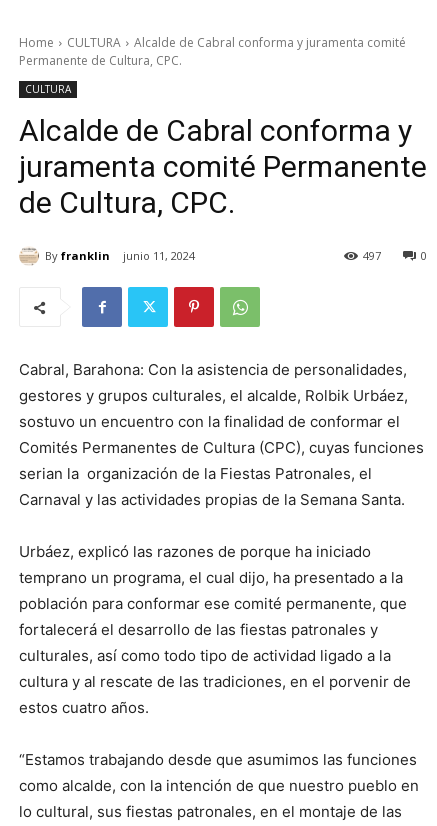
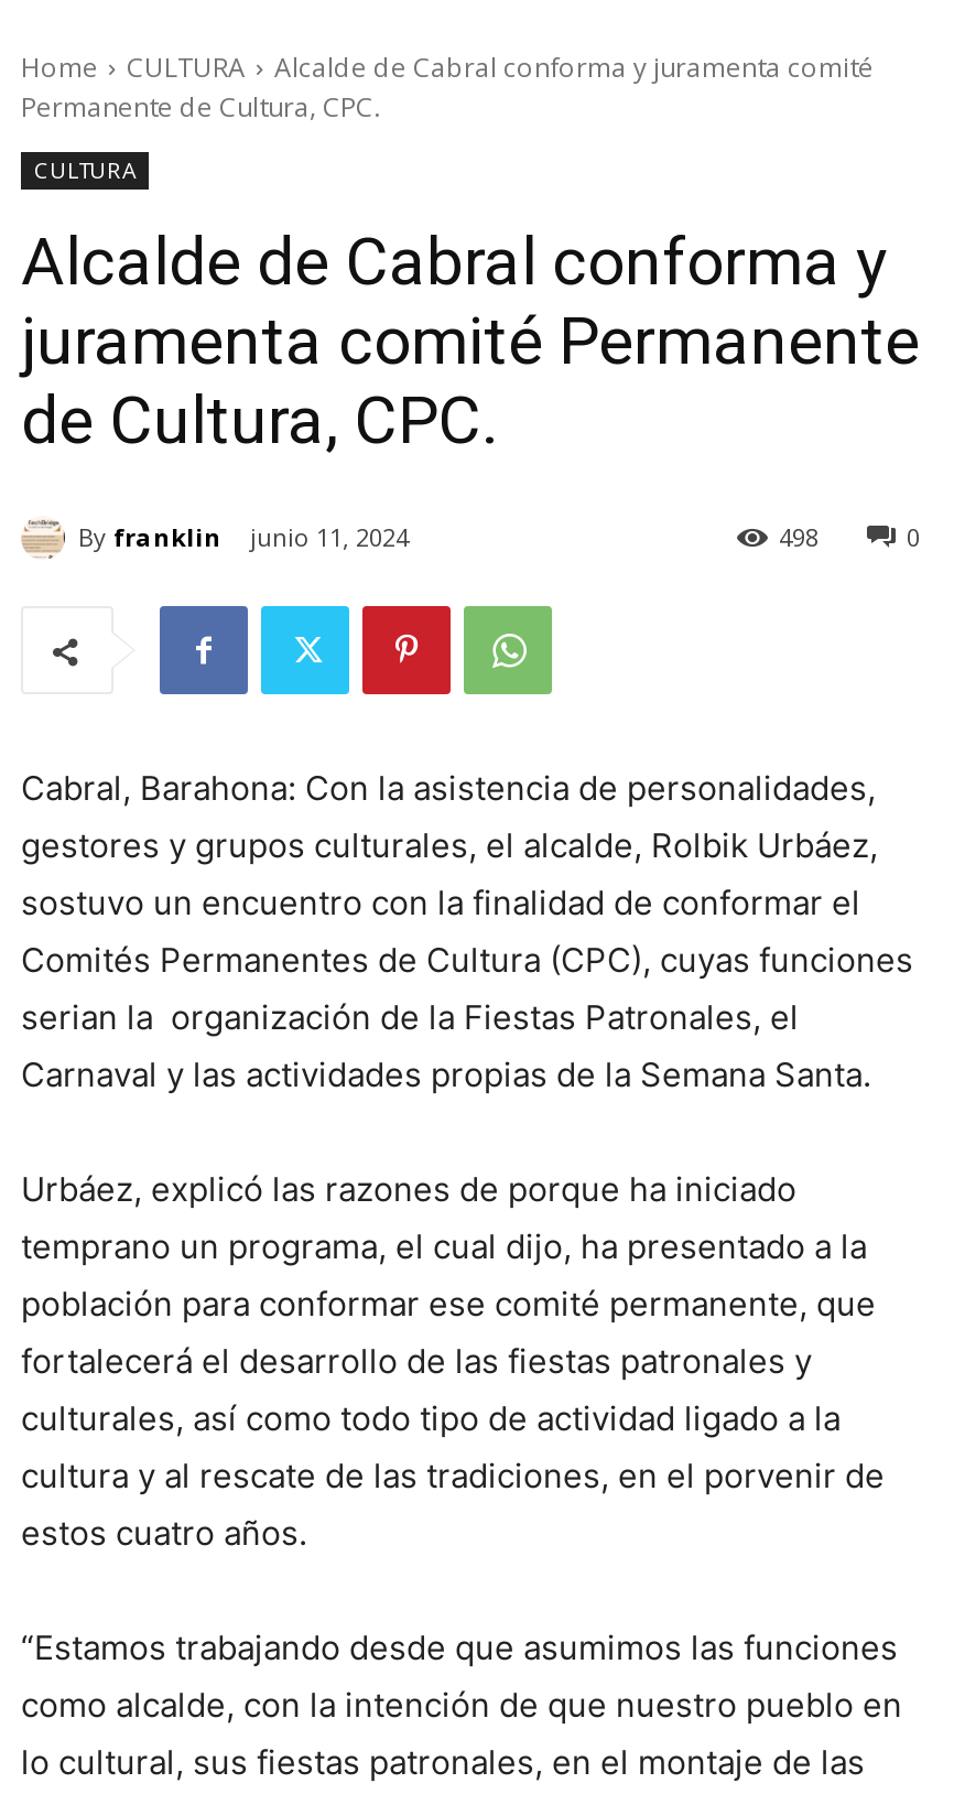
- 497
+ 498
